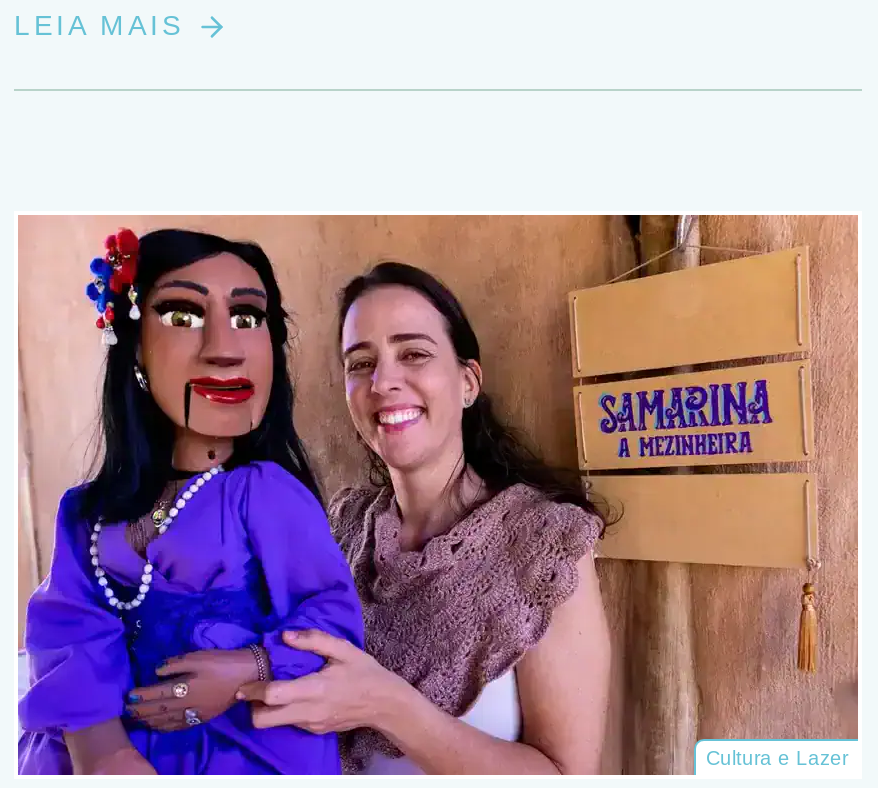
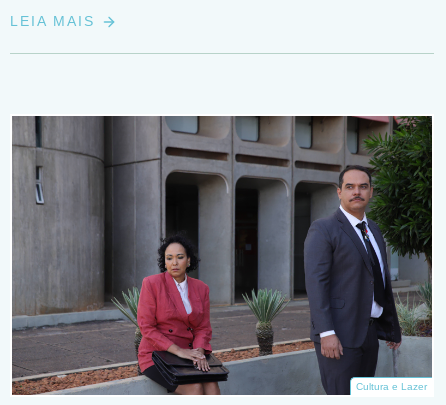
- [image]
+ [image]
